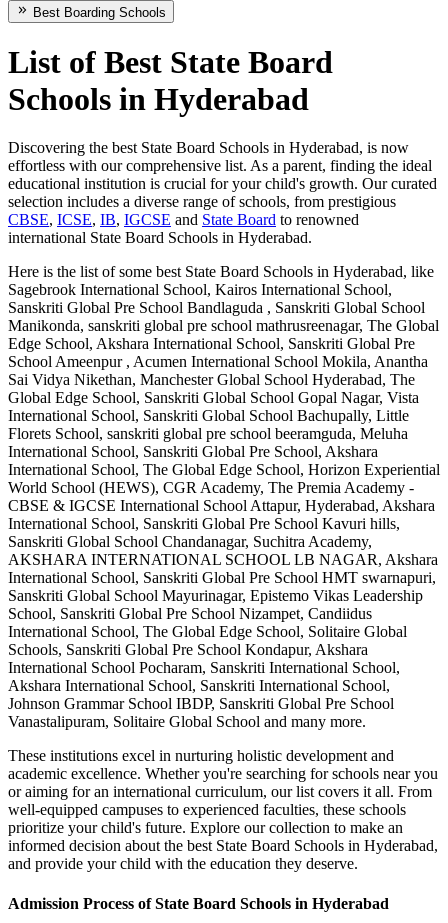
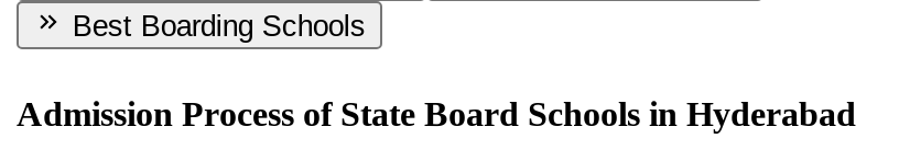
- List of Best State Board
- Schools in Hyderabad
- Discovering the best State Board Schools in Hyderabad, is now
- effortless with our comprehensive list. As a parent, finding the ideal
- educational institution is crucial for your child's growth. Our curated
- selection includes a diverse range of schools, from prestigious
- CBSE, ICSE, IB, IGCSE and State Board to renowned
- international State Board Schools in Hyderabad.
- Here is the list of some best State Board Schools in Hyderabad, like
- Sagebrook International School, Kairos International School,
- Sanskriti Global Pre School Bandlaguda , Sanskriti Global School
- Manikonda, sanskriti global pre school mathrusreenagar, The Global
- Edge School, Akshara International School, Sanskriti Global Pre
- School Ameenpur , Acumen International School Mokila, Anantha
- Sai Vidya Nikethan, Manchester Global School Hyderabad, The
- Global Edge School, Sanskriti Global School Gopal Nagar, Vista
- International School, Sanskriti Global School Bachupally, Little
- Florets School, sanskriti global pre school beeramguda, Meluha
- International School, Sanskriti Global Pre School, Akshara
- International School, The Global Edge School, Horizon Experiential
- World School (HEWS), CGR Academy, The Premia Academy -
- CBSE & IGCSE International School Attapur, Hyderabad, Akshara
- International School, Sanskriti Global Pre School Kavuri hills,
- Sanskriti Global School Chandanagar, Suchitra Academy,
- AKSHARA INTERNATIONAL SCHOOL LB NAGAR, Akshara
- International School, Sanskriti Global Pre School HMT swarnapuri,
- Sanskriti Global School Mayurinagar, Epistemo Vikas Leadership
- School, Sanskriti Global Pre School Nizampet, Candiidus
- International School, The Global Edge School, Solitaire Global
- Schools, Sanskriti Global Pre School Kondapur, Akshara
- International School Pocharam, Sanskriti International School,
- Akshara International School, Sanskriti International School,
- Johnson Grammar School IBDP, Sanskriti Global Pre School
- Vanastalipuram, Solitaire Global School and many more.
- These institutions excel in nurturing holistic development and
- academic excellence. Whether you're searching for schools near you
- or aiming for an international curriculum, our list covers it all. From
- well-equipped campuses to experienced faculties, these schools
- prioritize your child's future. Explore our collection to make an
- informed decision about the best State Board Schools in Hyderabad,
- and provide your child with the education they deserve.
